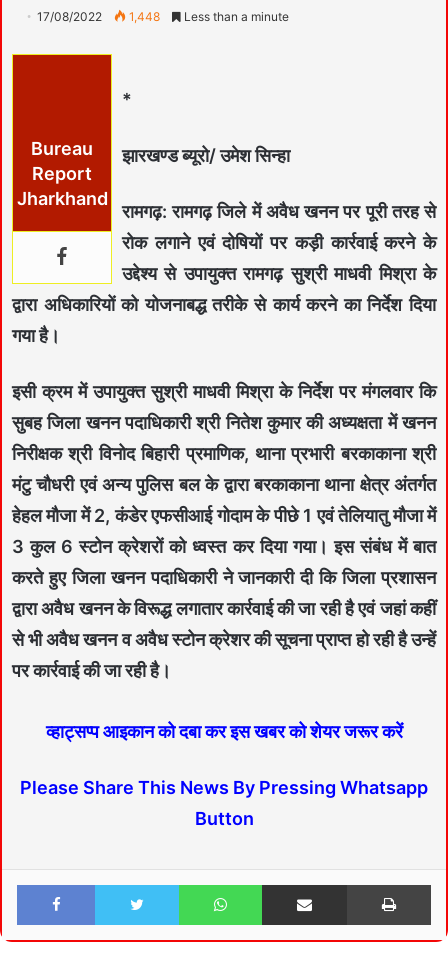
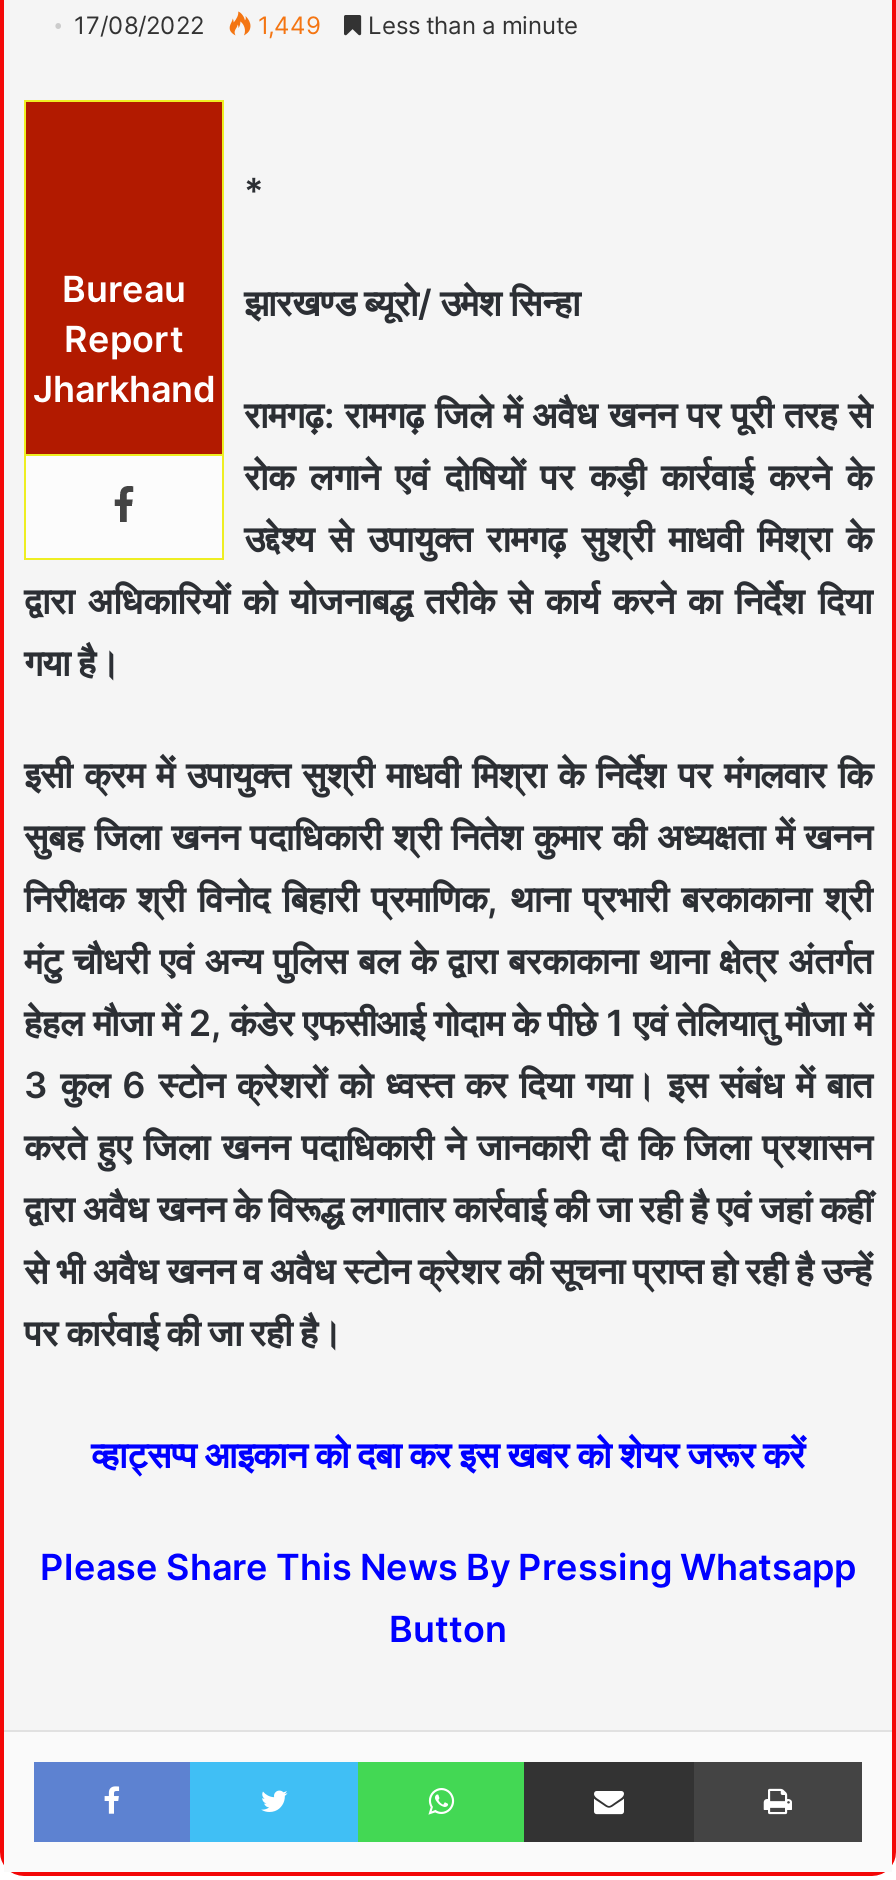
- 17/08/2022 1,448 Less than a minute
+ 17/08/2022 1,449 Less than a minute
